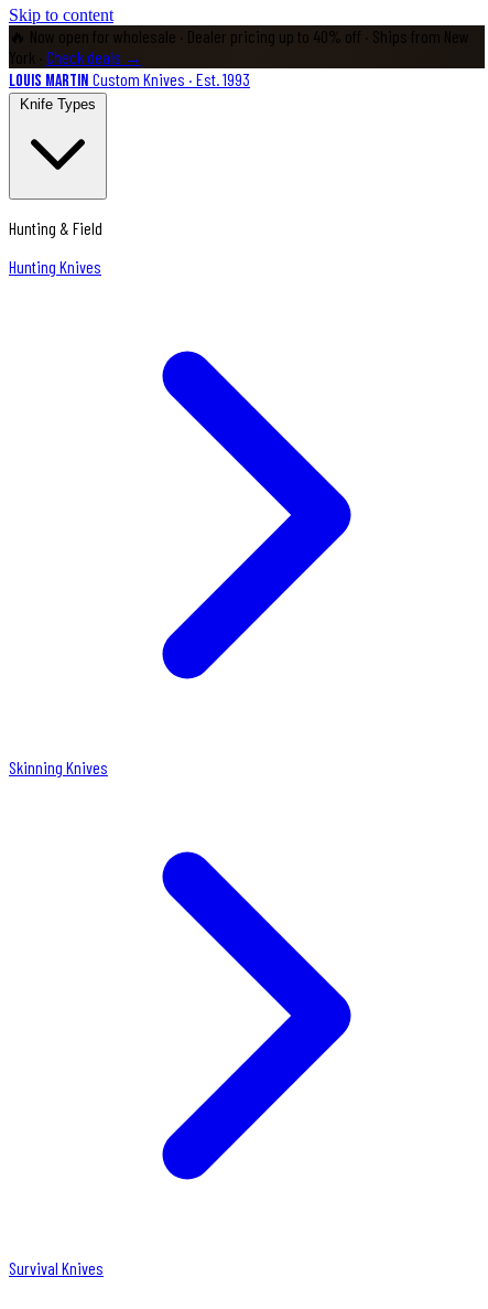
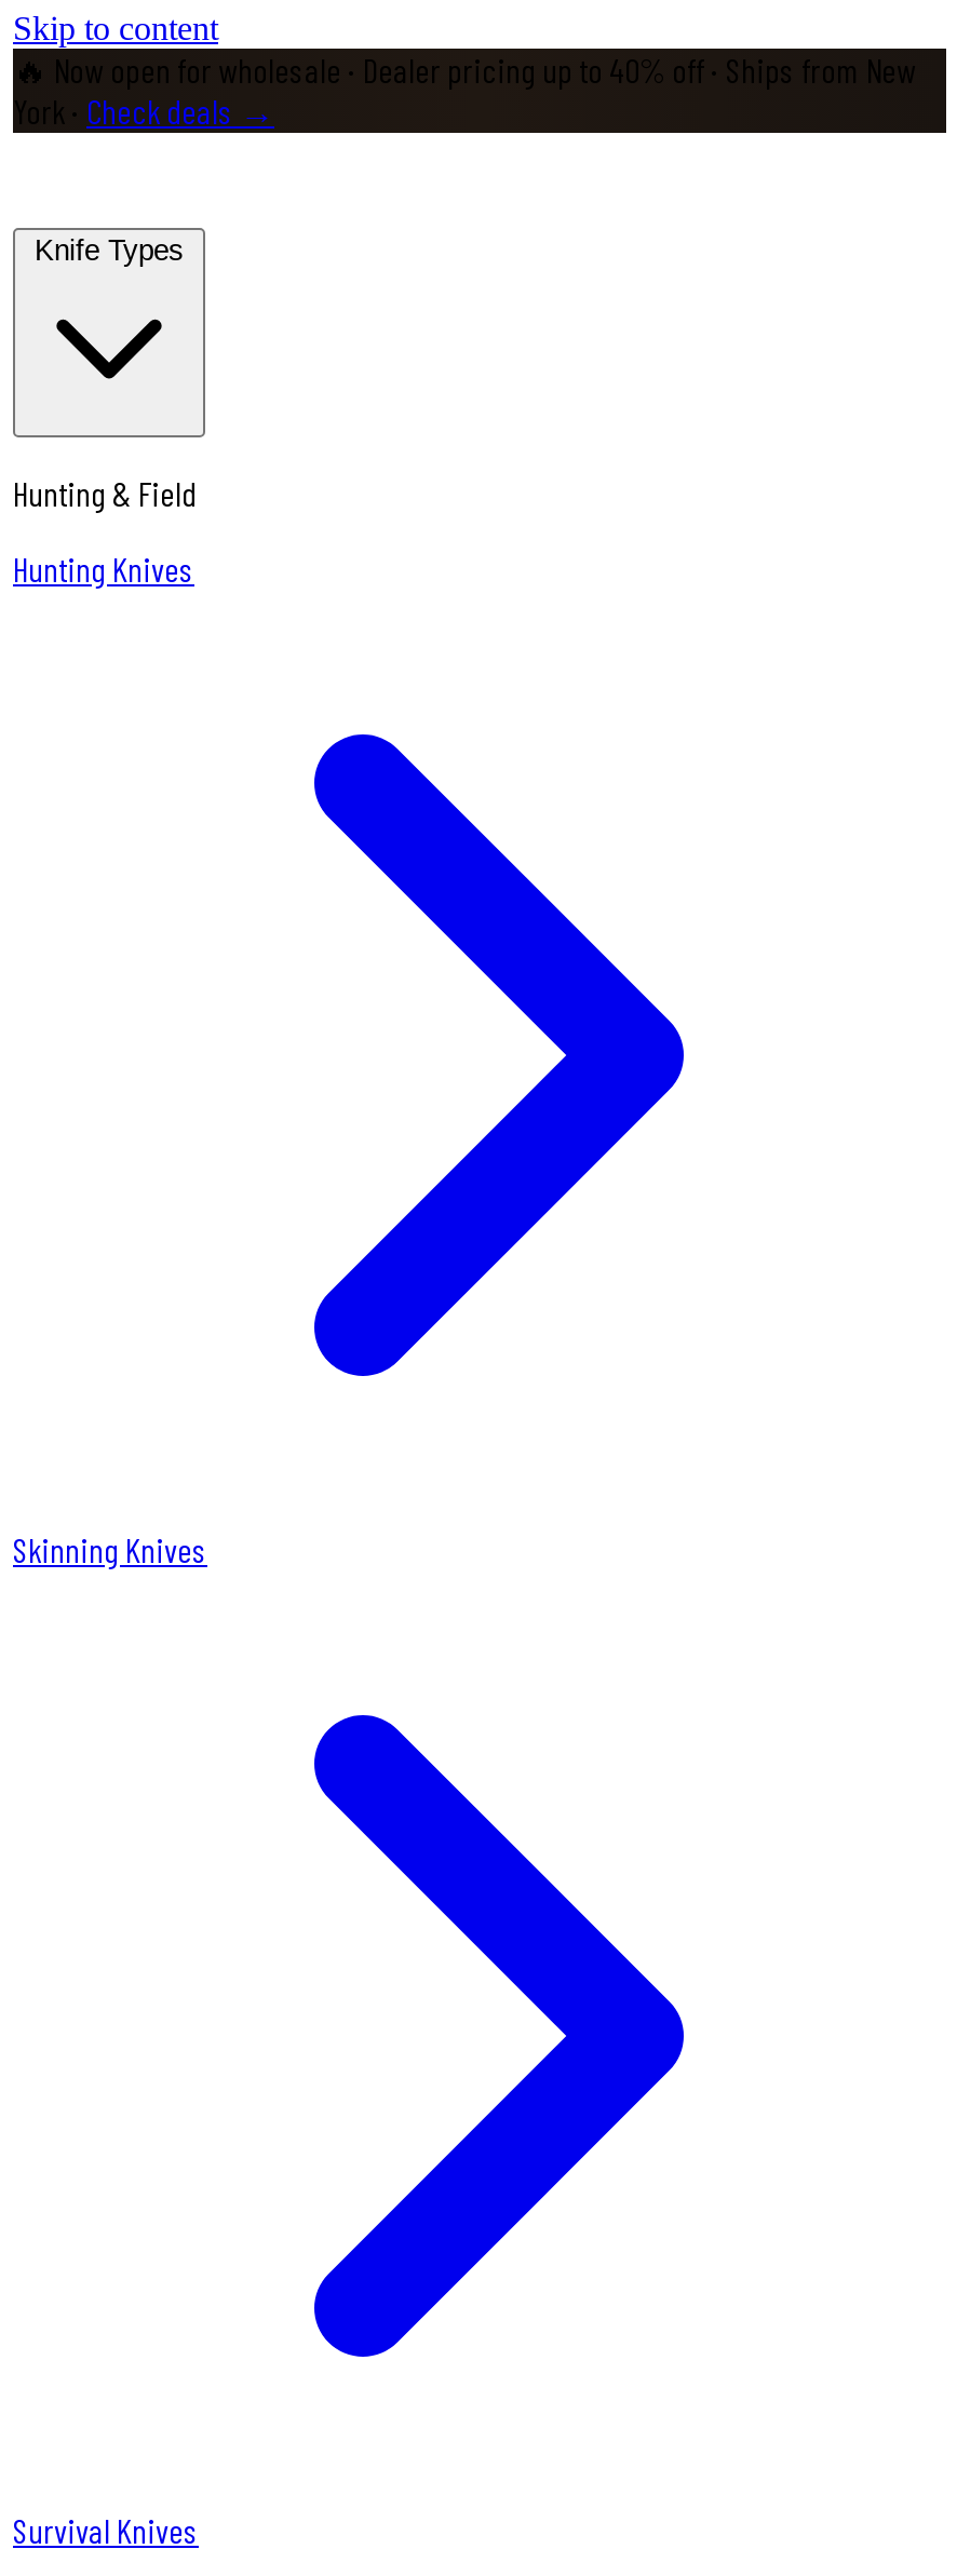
- Louis Martin Custom Knives · Est. 1993
